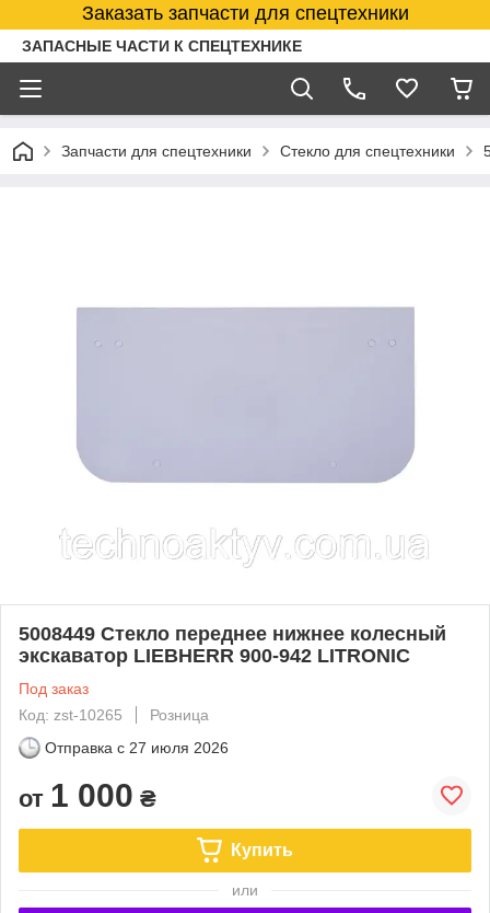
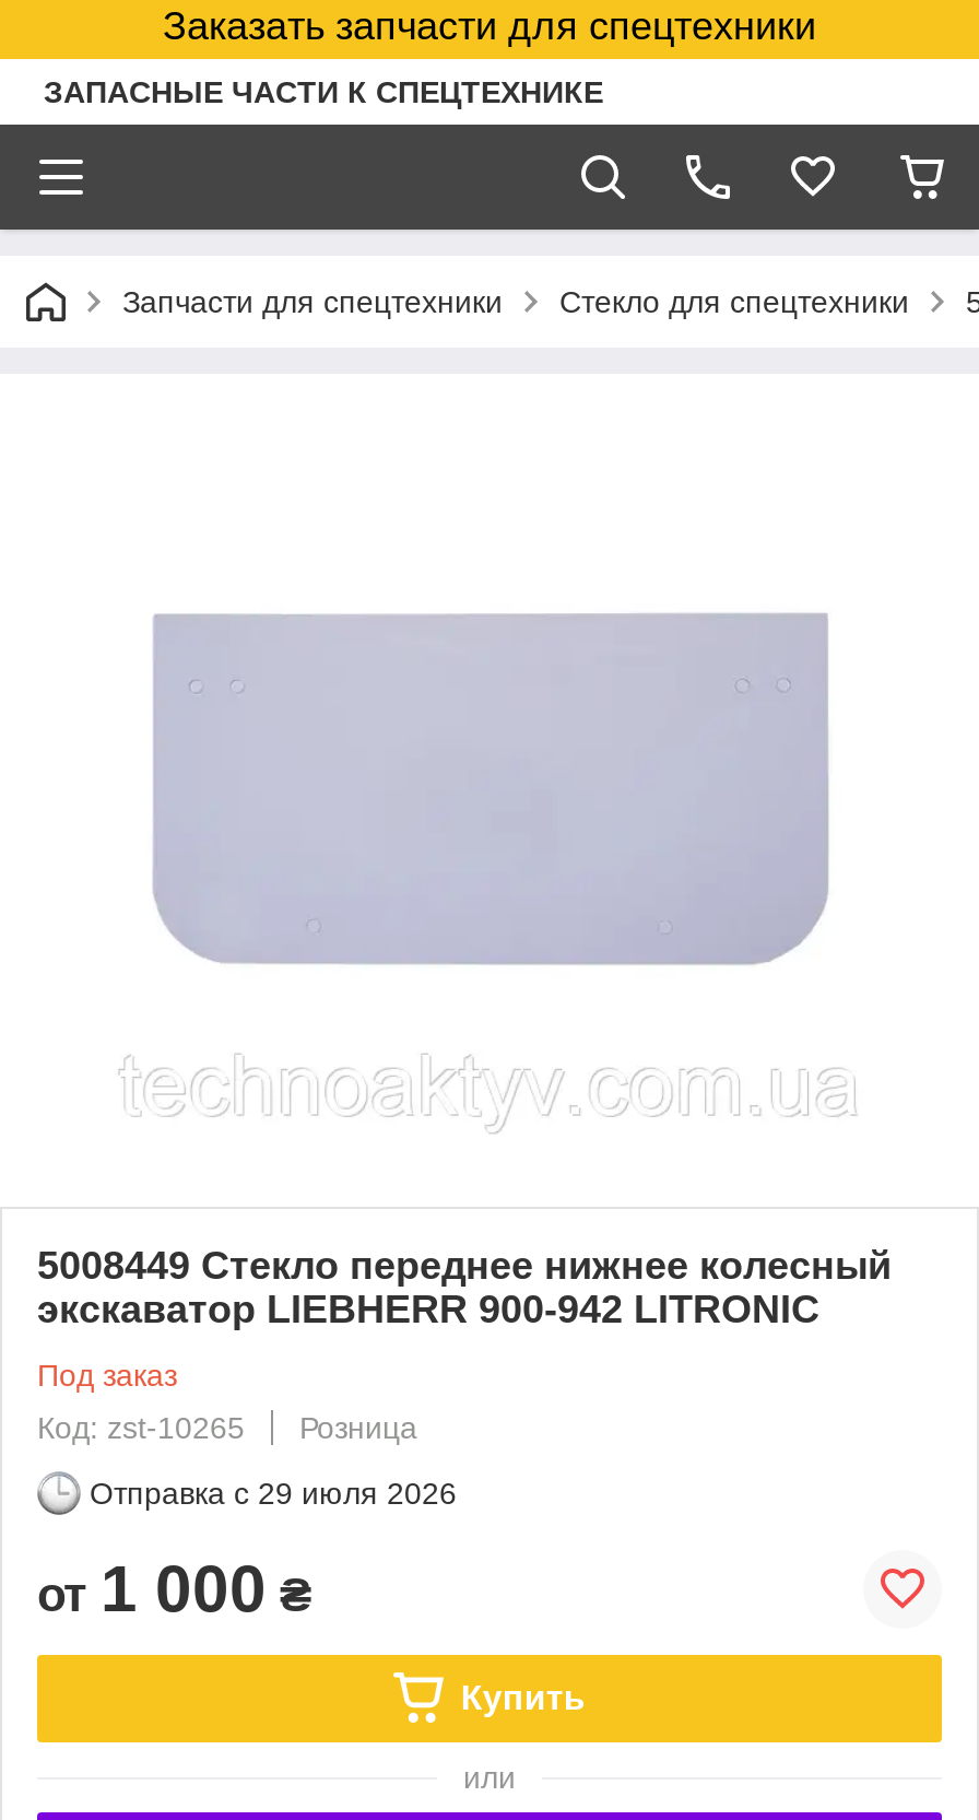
- Отправка с 27 июля 2026
+ Отправка с 29 июля 2026
